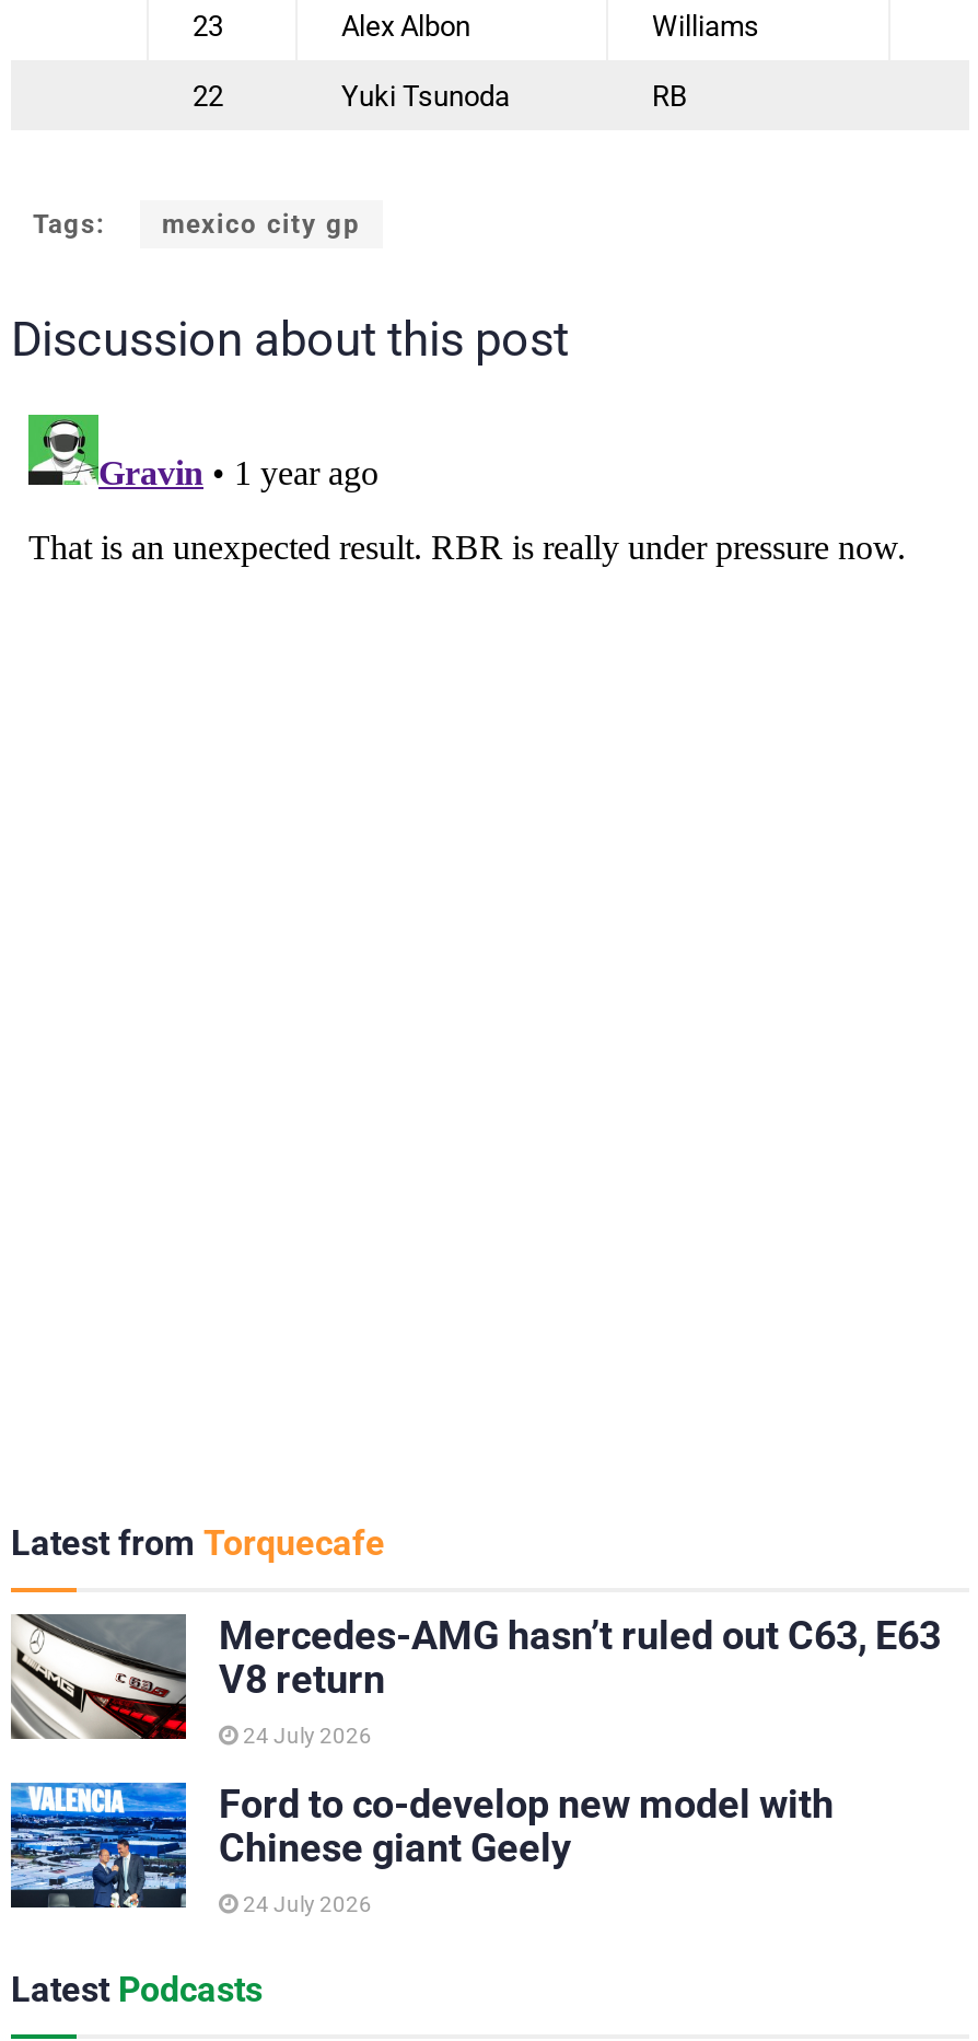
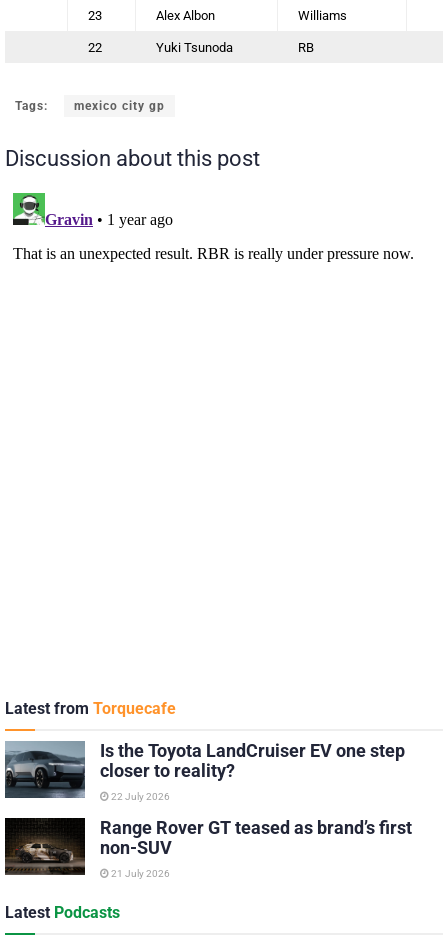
- [image]
- Mercedes-AMG hasn’t ruled out C63, E63
- V8 return
+ [image]
+ Is the Toyota LandCruiser EV one step
+ closer to reality?

- 24 July 2026
+ 22 July 2026

- [image]
- Ford to co-develop new model with
- Chinese giant Geely
+ [image]
+ Range Rover GT teased as brand’s first
+ non-SUV

- 24 July 2026
+ 21 July 2026
